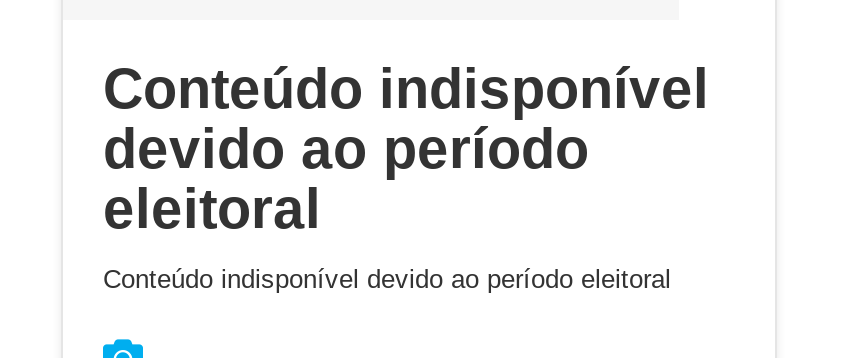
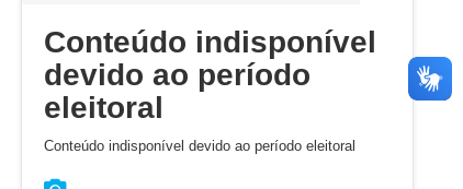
+ [image]
